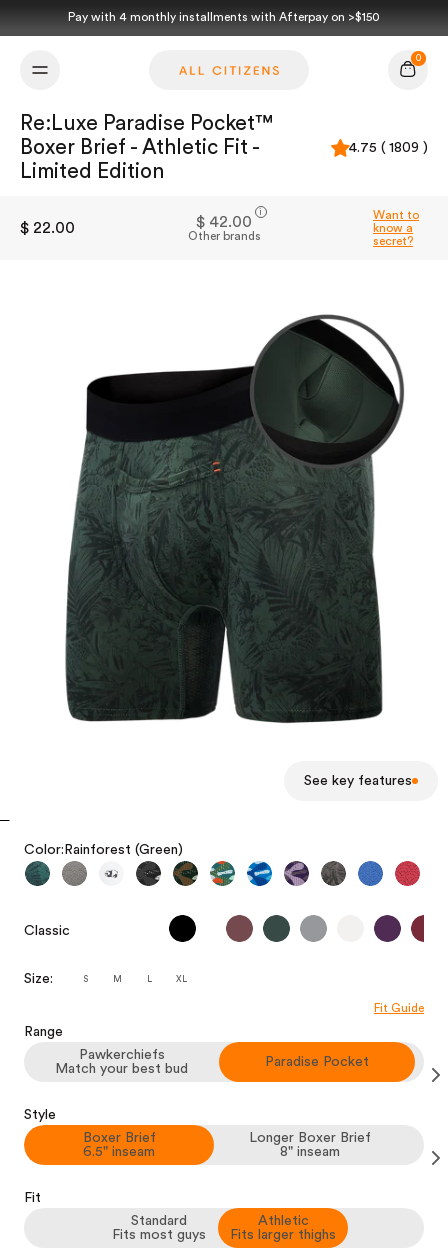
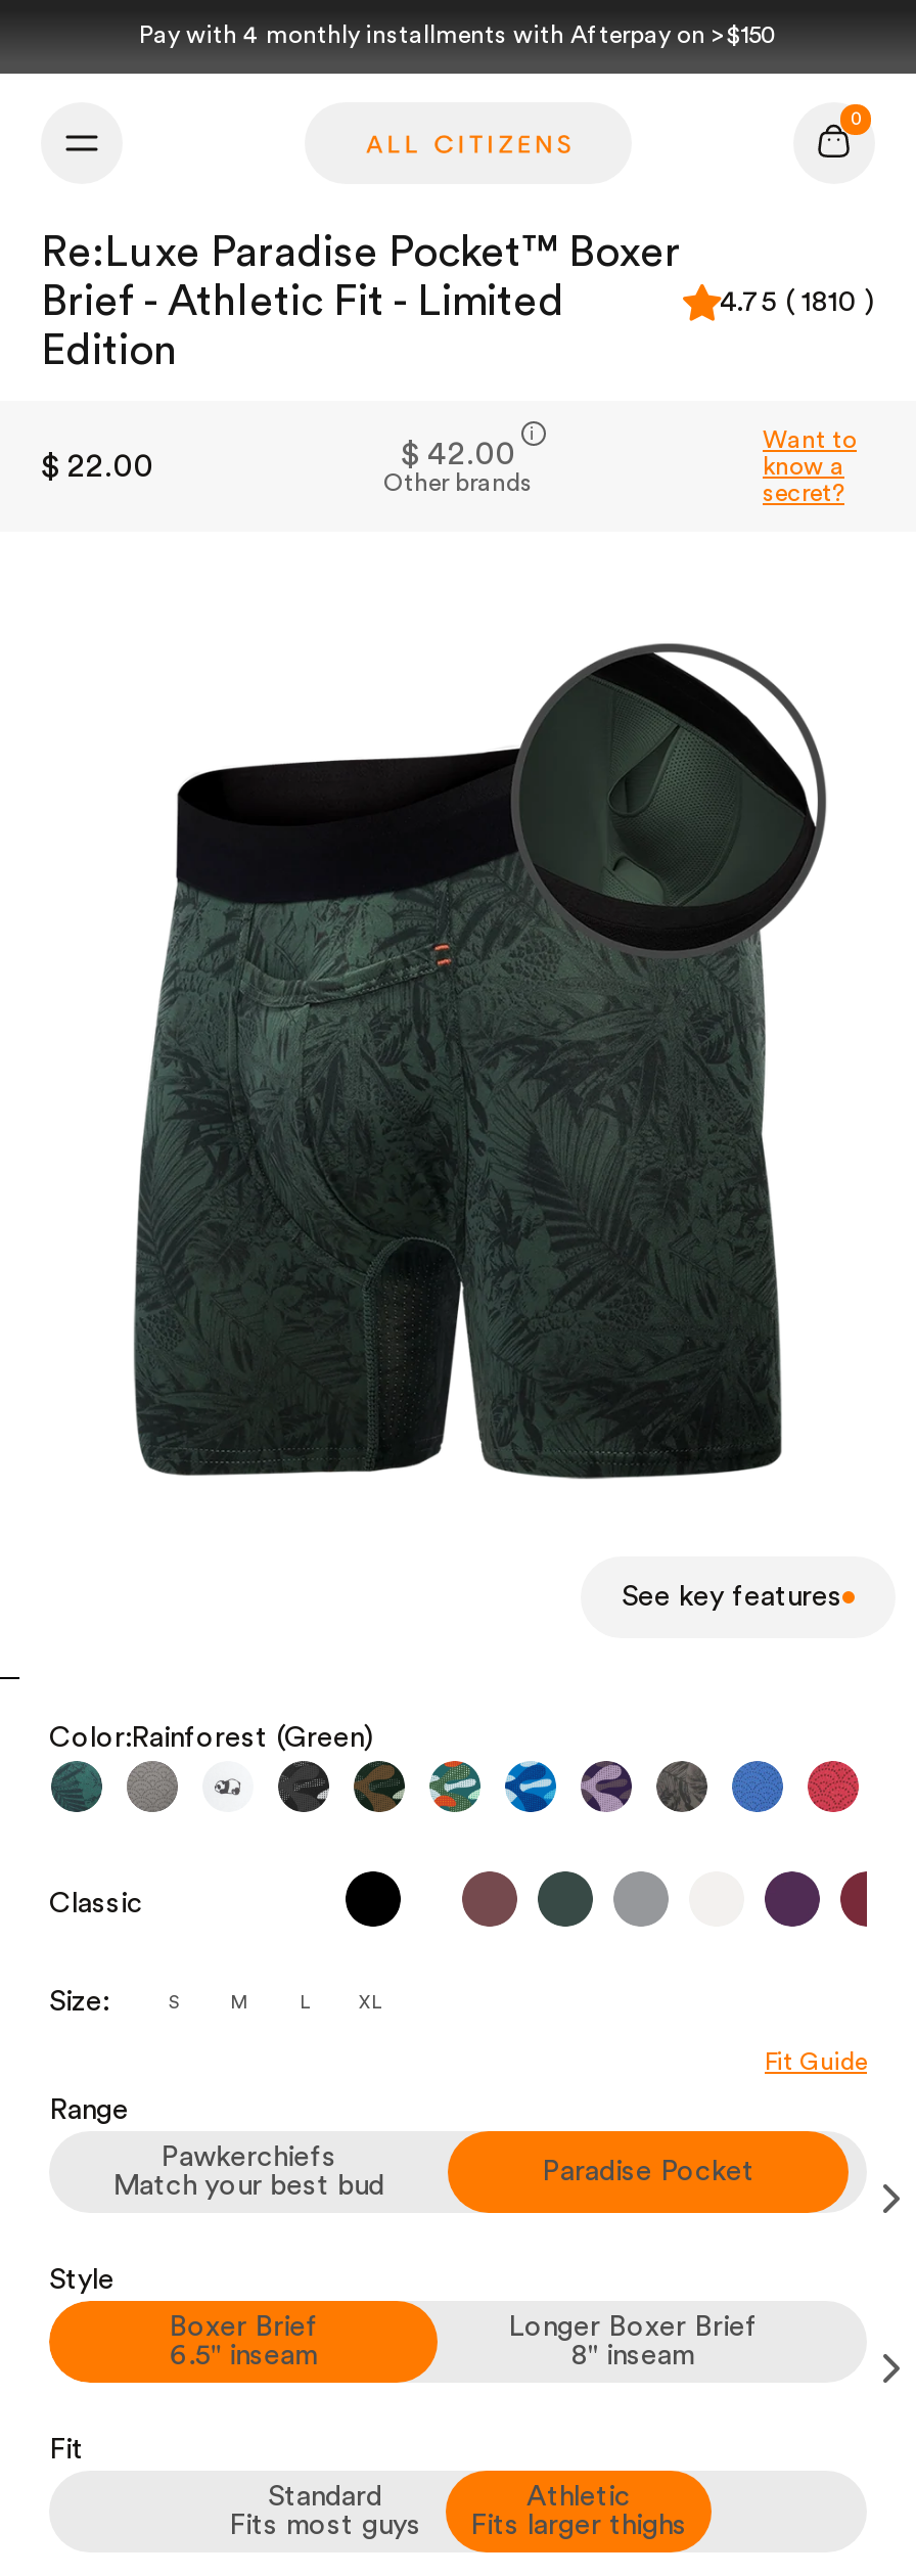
- 4.75 ( 1809 )
+ 4.75 ( 1810 )
